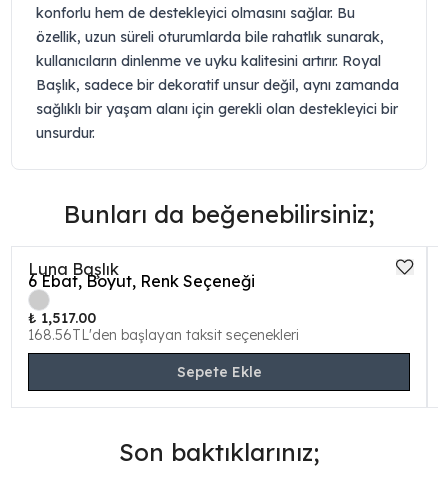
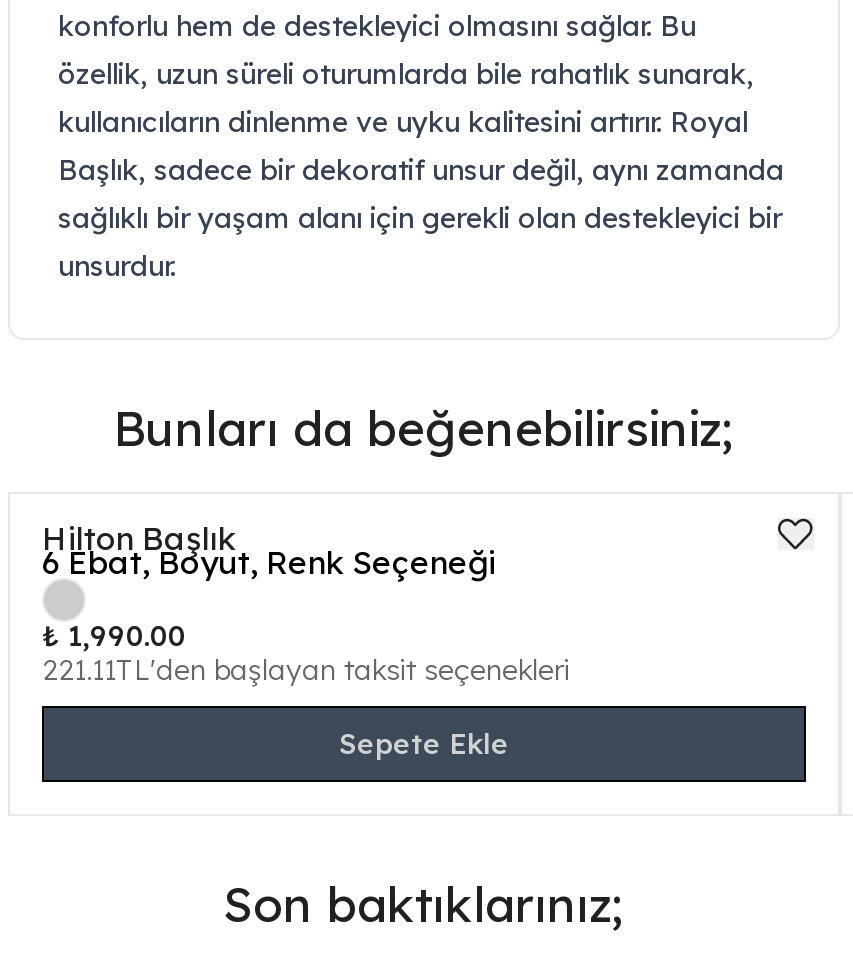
- Luna Başlık
+ Hilton Başlık

- ₺ 1,517.00
+ ₺ 1,990.00

- 168.56TL'den başlayan taksit seçenekleri
+ 221.11TL'den başlayan taksit seçenekleri
